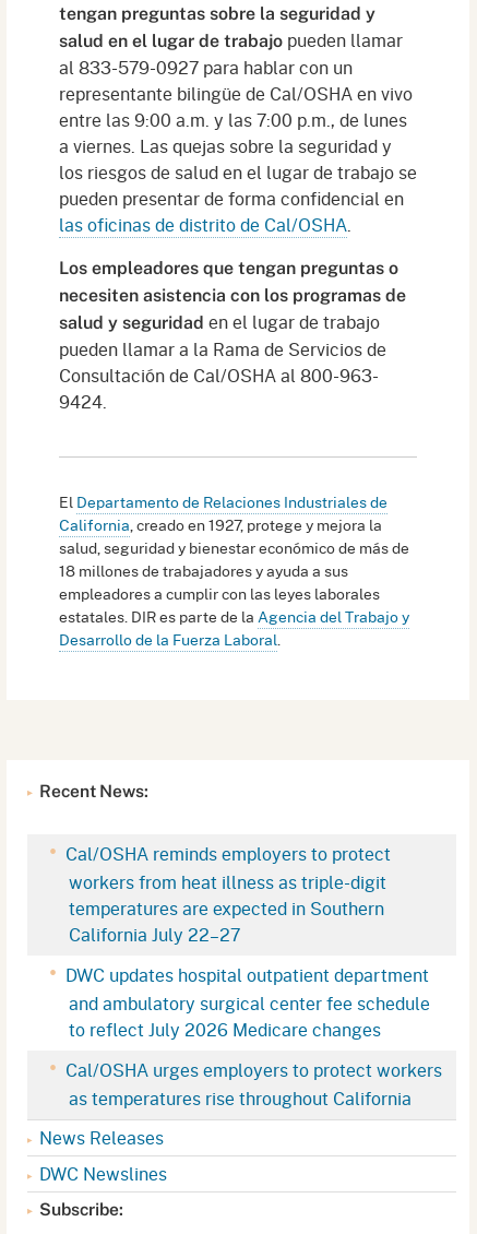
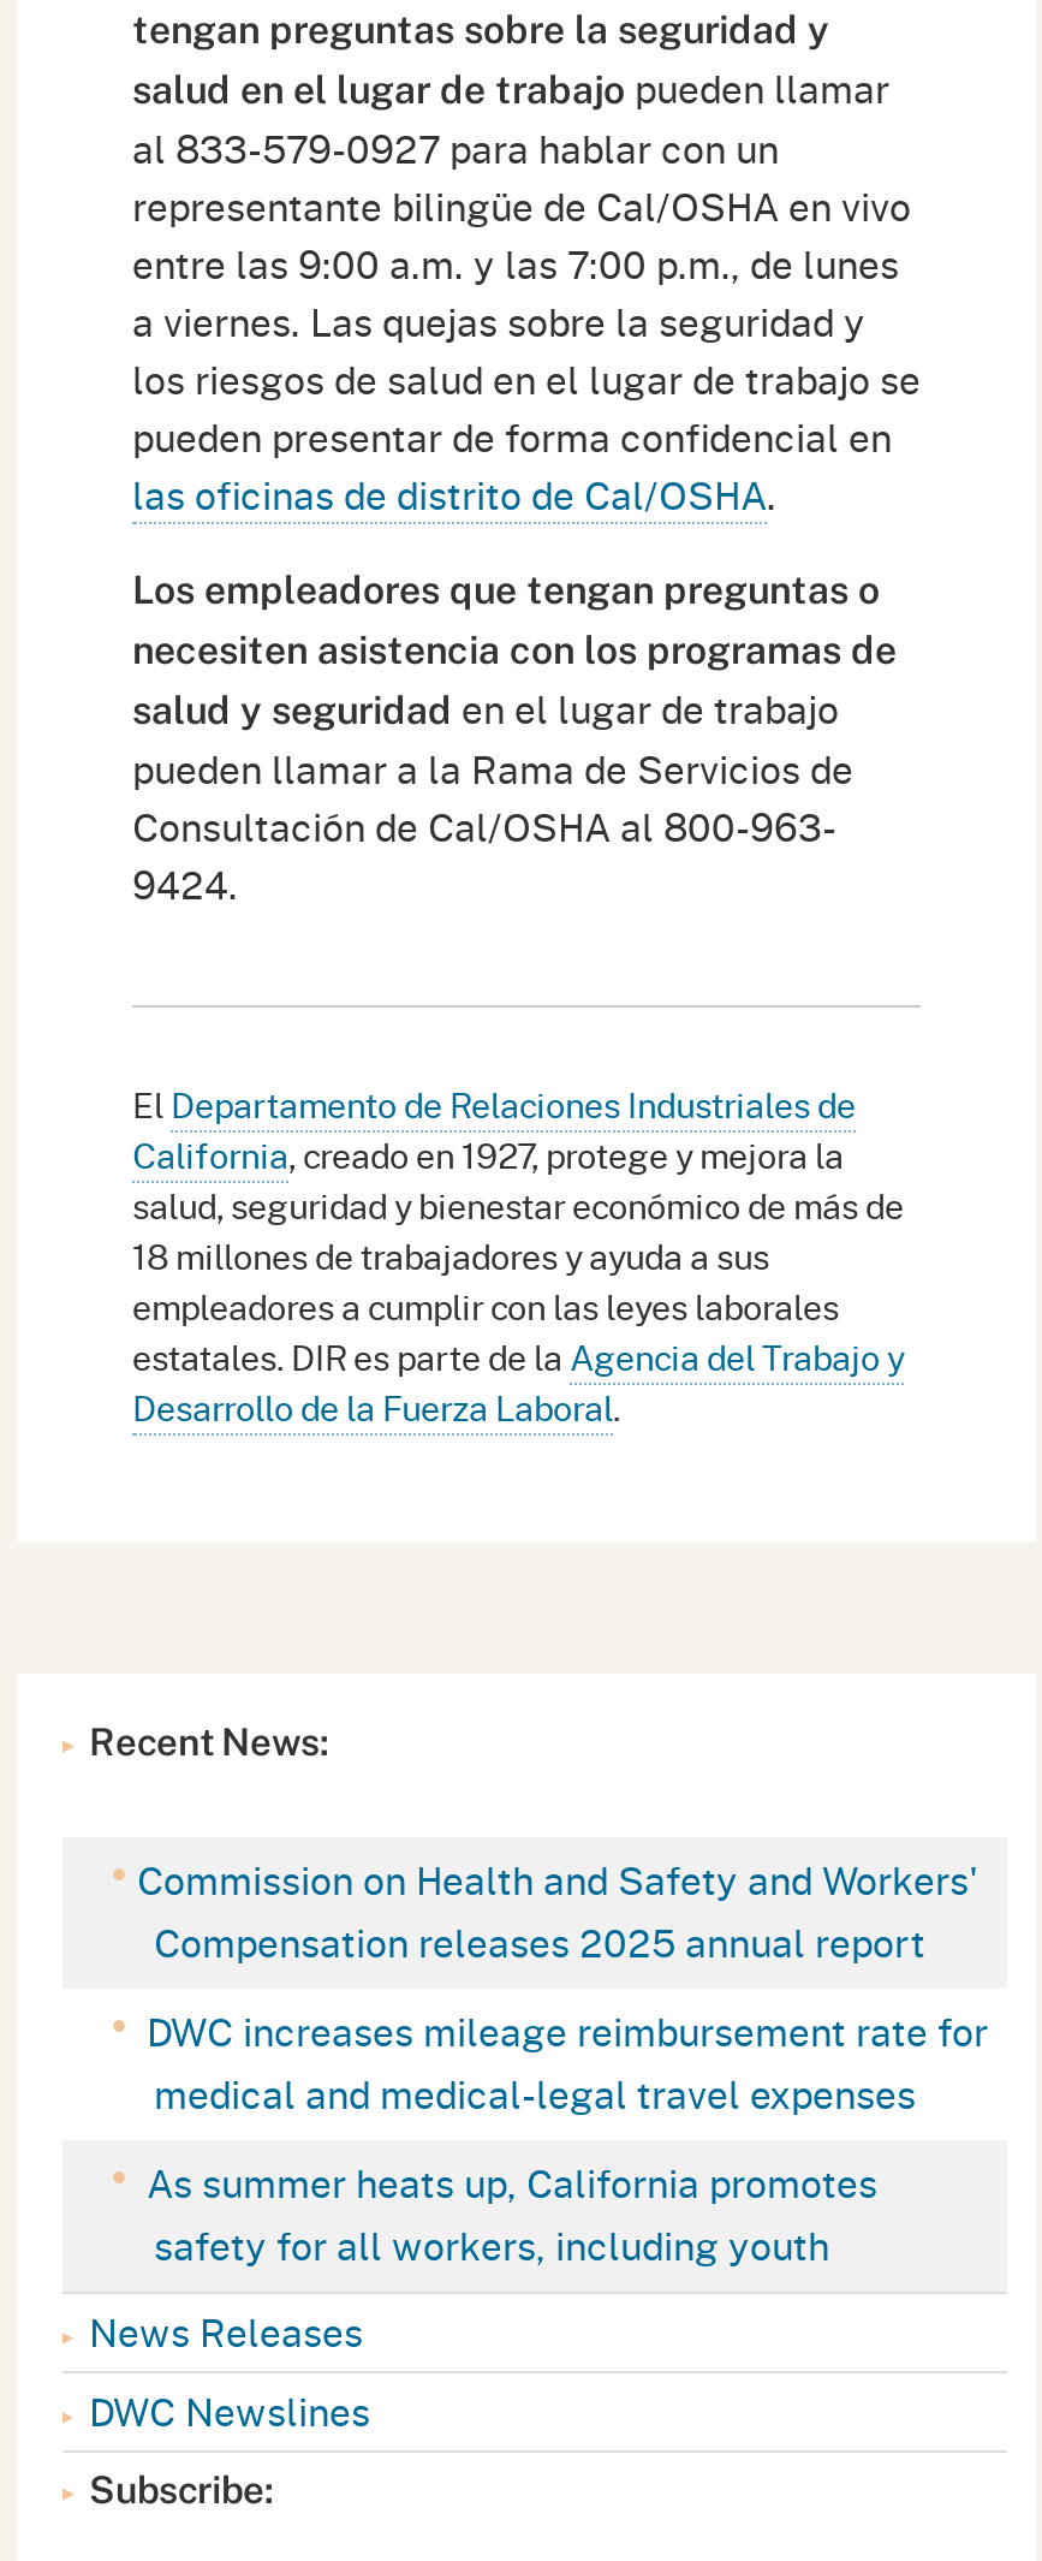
- Cal/OSHA reminds employers to protect
- workers from heat illness as triple-digit
- temperatures are expected in Southern
- California July 22–27
+ Commission on Health and Safety and Workers'
+ Compensation releases 2025 annual report

- DWC updates hospital outpatient department
- and ambulatory surgical center fee schedule
- to reflect July 2026 Medicare changes
+ DWC increases mileage reimbursement rate for
+ medical and medical-legal travel expenses

- Cal/OSHA urges employers to protect workers
- as temperatures rise throughout California
+ As summer heats up, California promotes
+ safety for all workers, including youth
